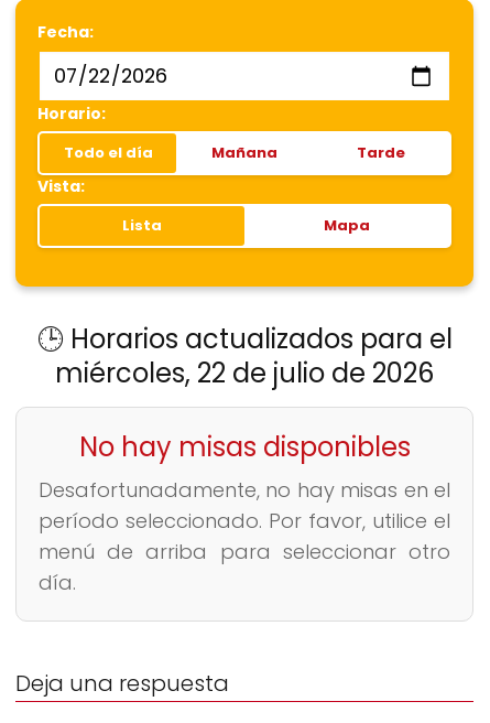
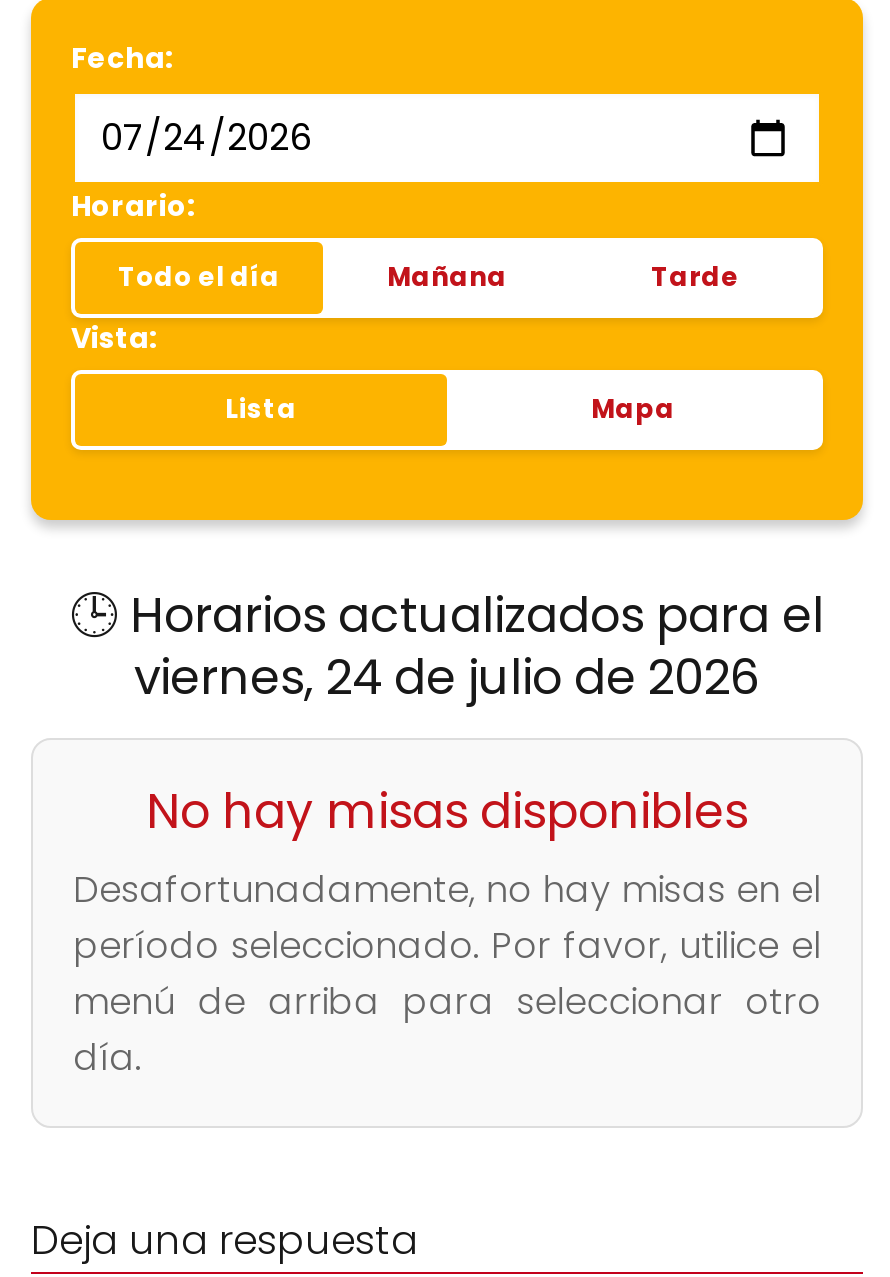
- miércoles, 22 de julio de 2026
+ viernes, 24 de julio de 2026
